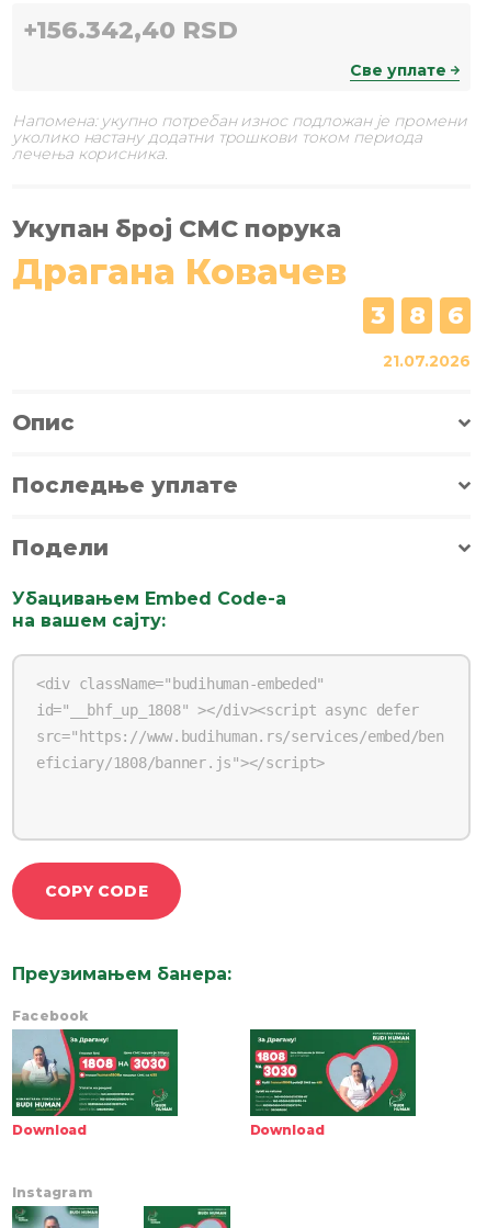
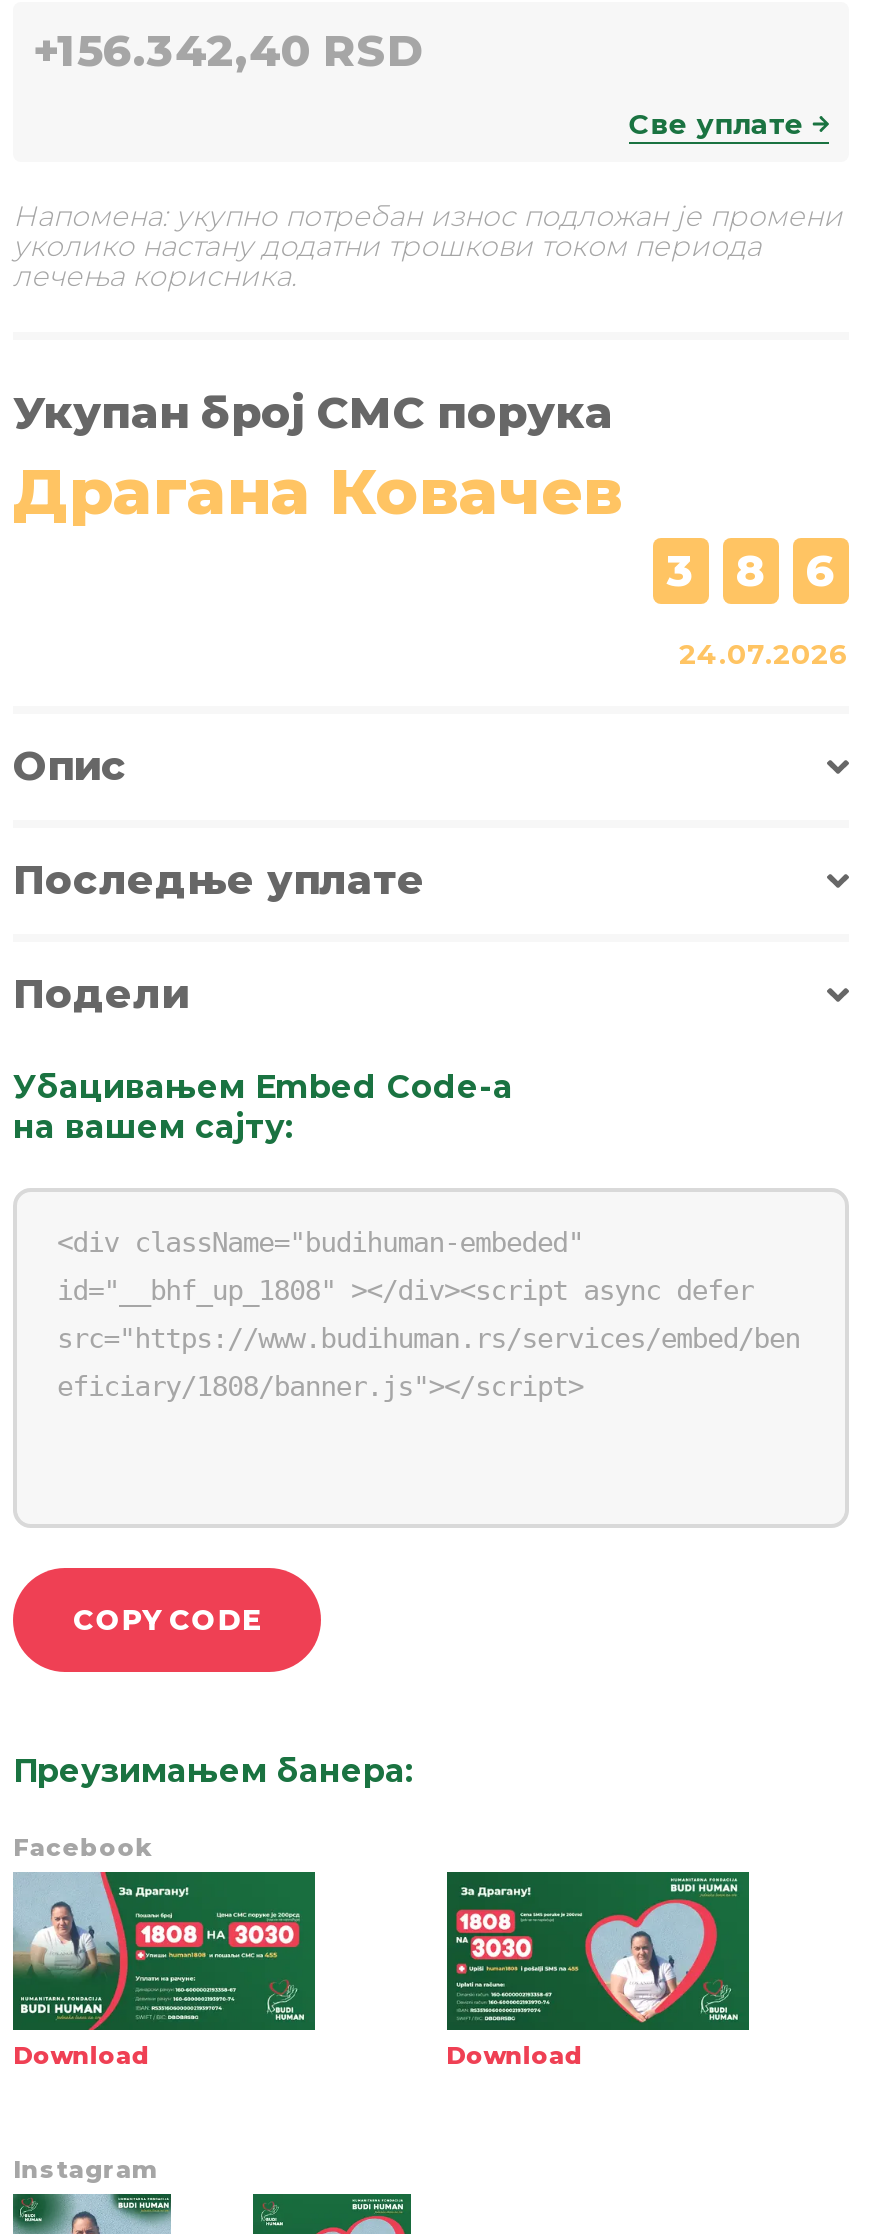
- 21.07.2026
+ 24.07.2026
